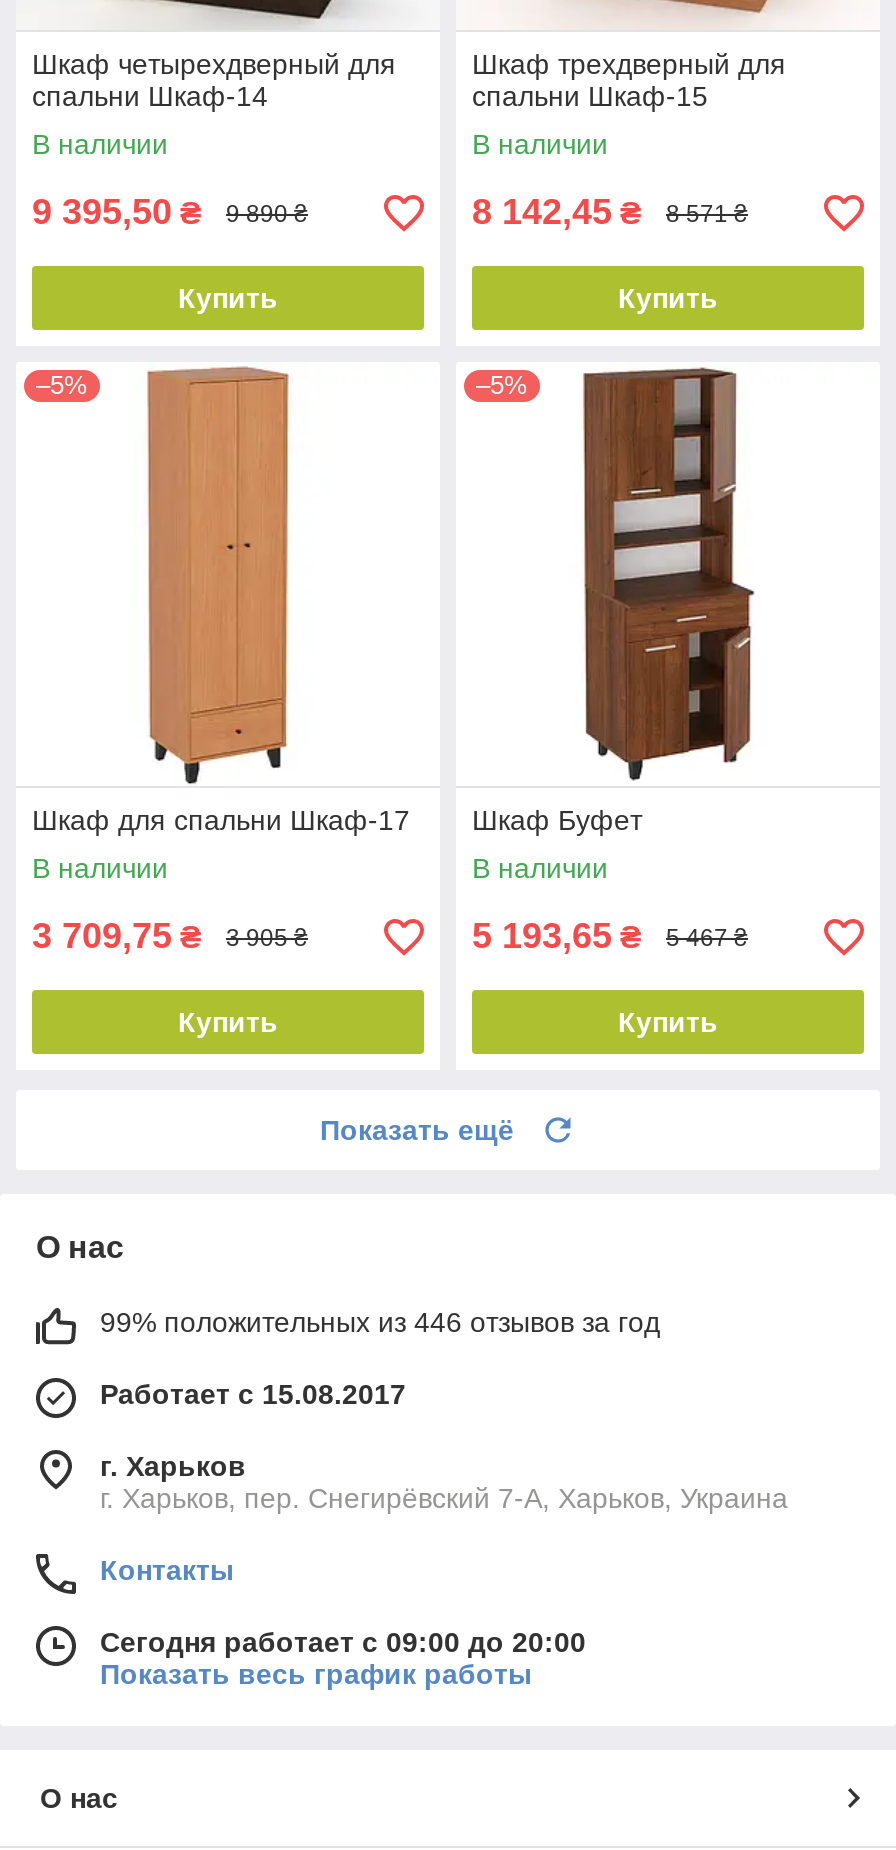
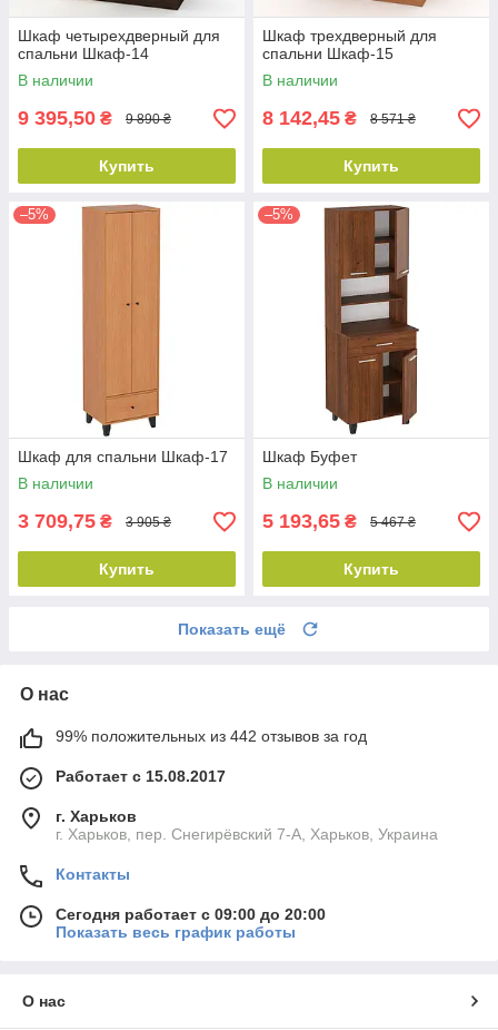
- 99% положительных из 446 отзывов за год
+ 99% положительных из 442 отзывов за год
